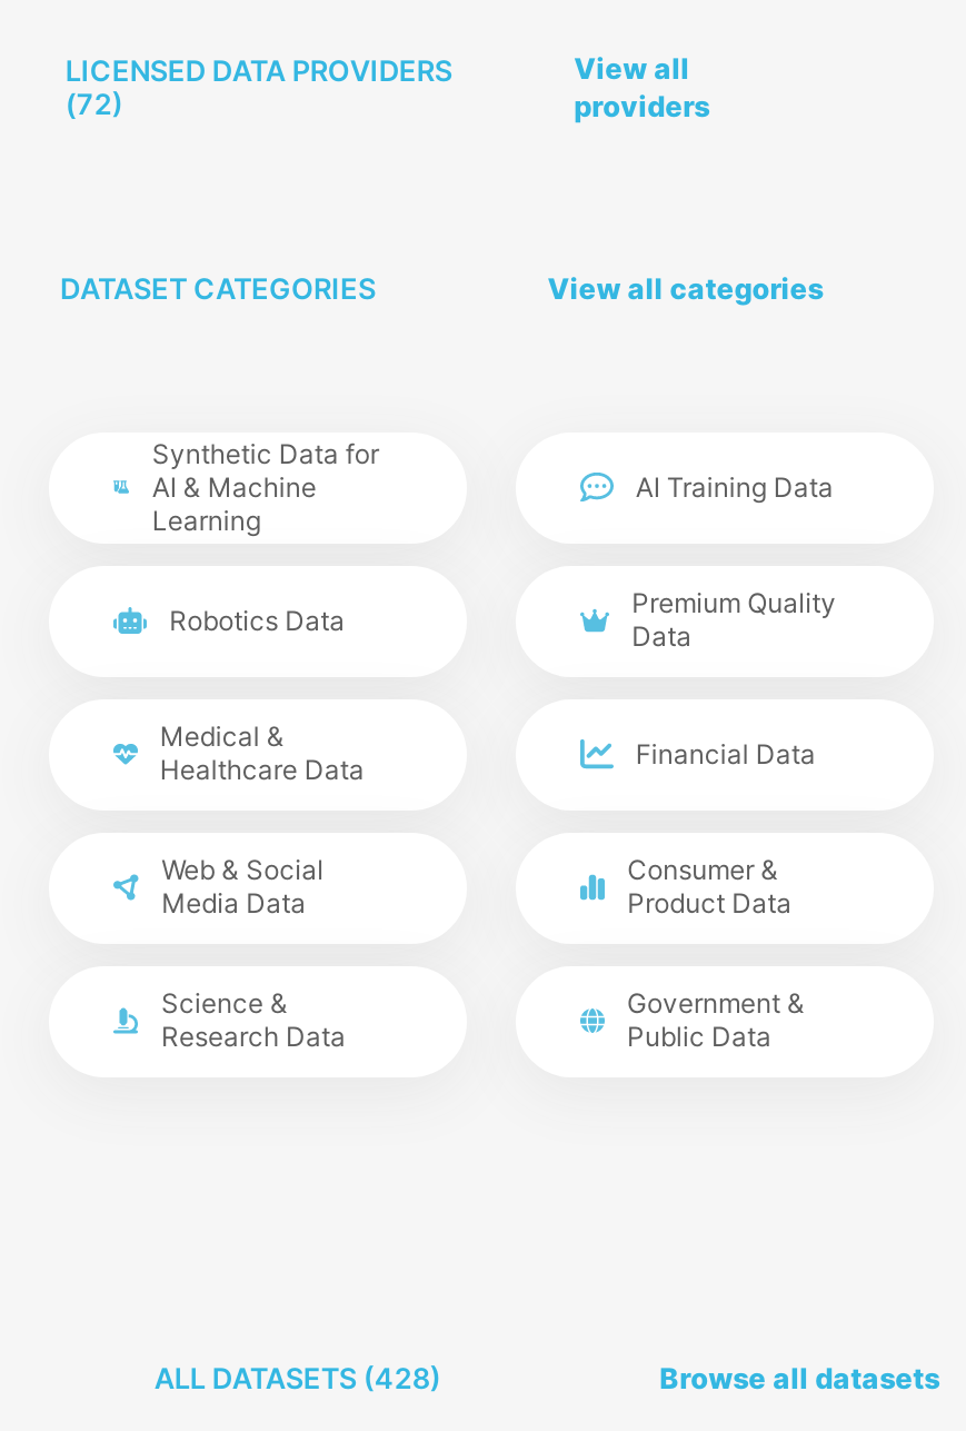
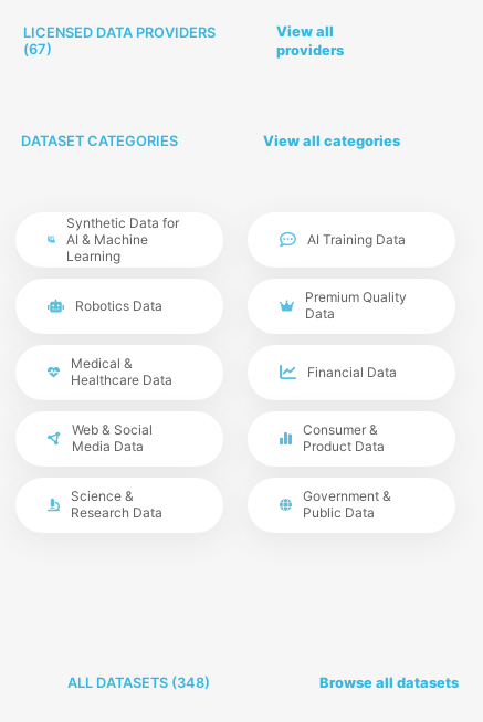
- (72)
+ (67)

- ALL DATASETS (428)
+ ALL DATASETS (348)
